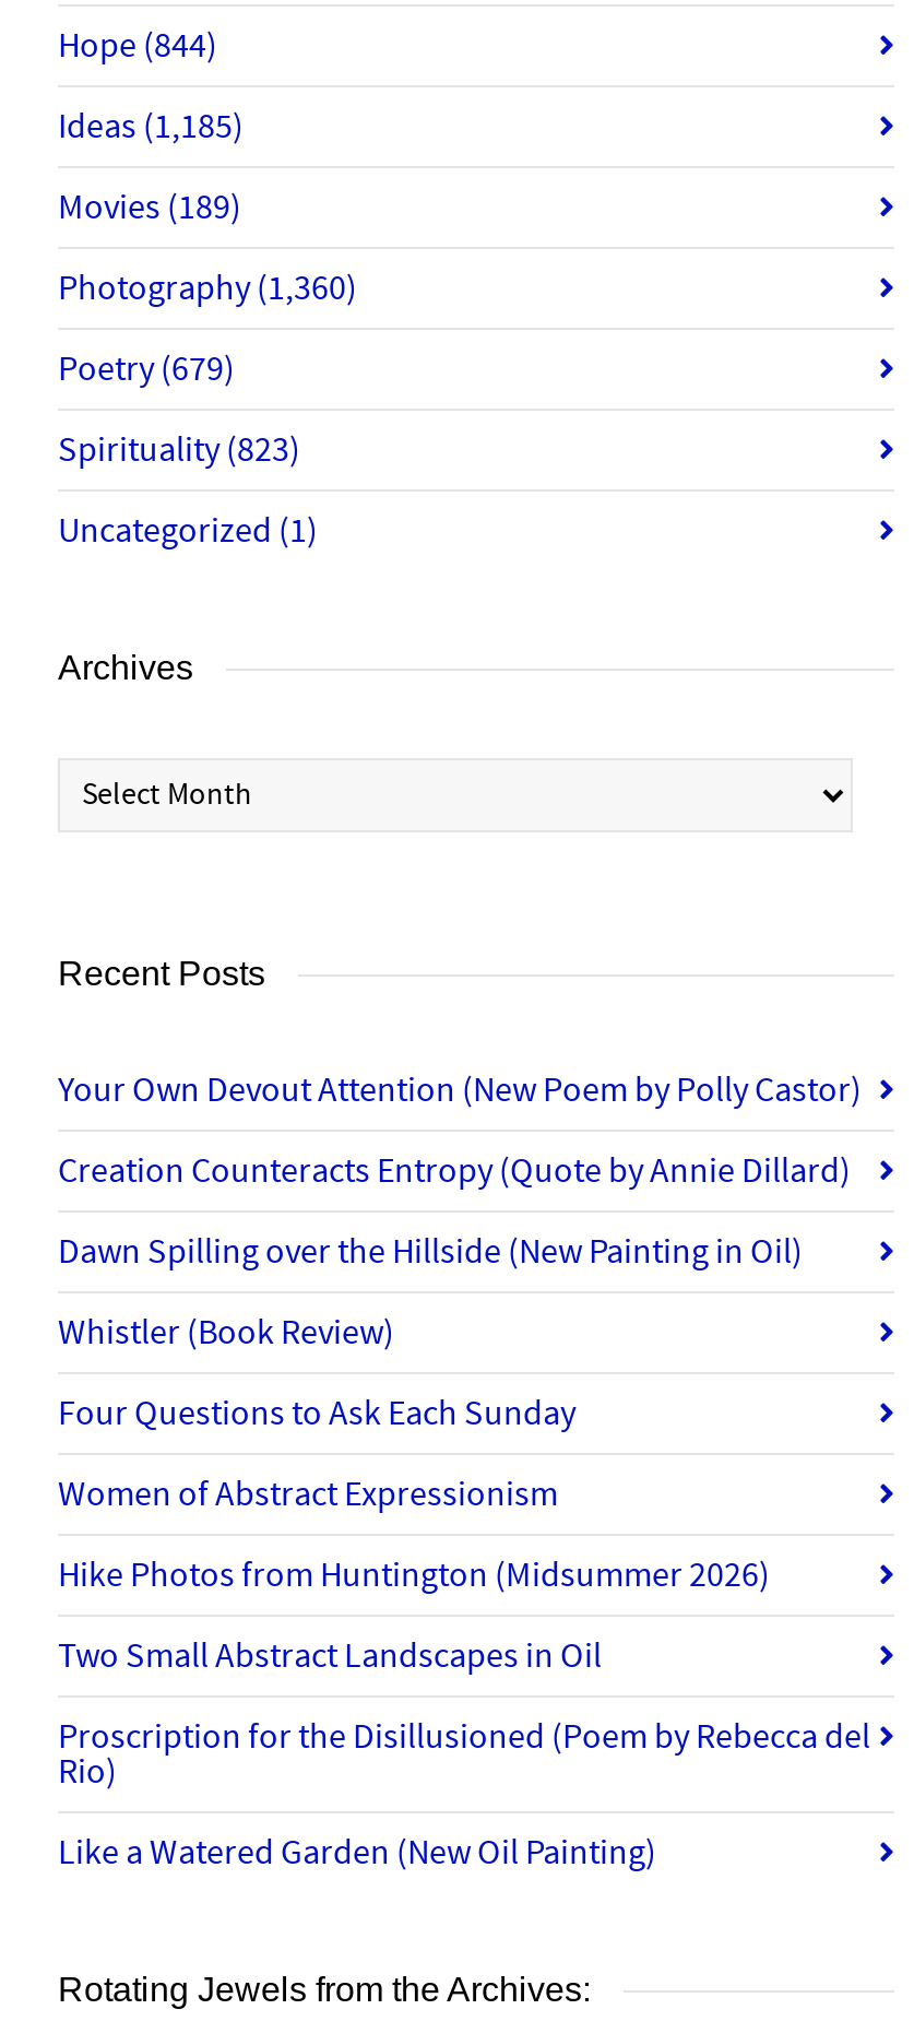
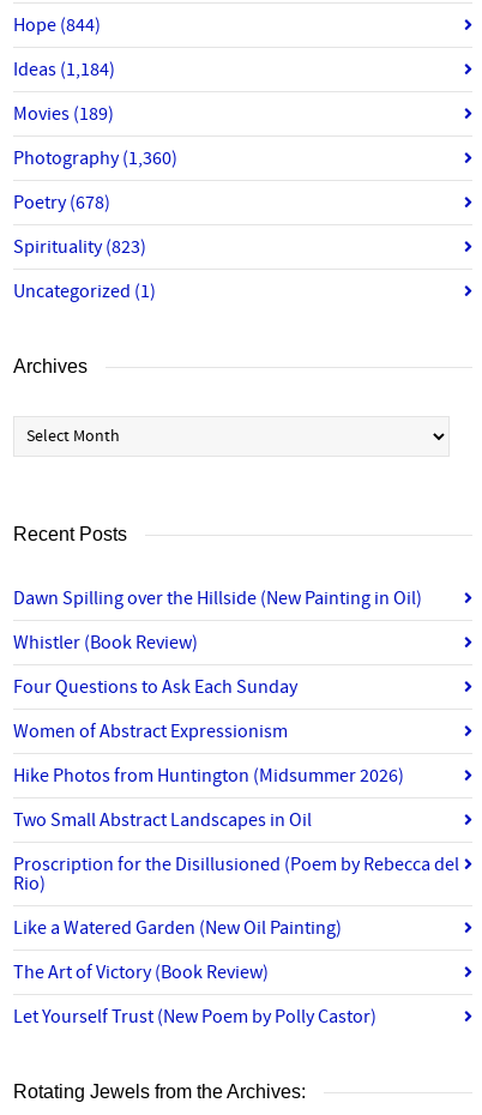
- Ideas (1,185)
+ Ideas (1,184)

- Poetry (679)
+ Poetry (678)

- Your Own Devout Attention (New Poem by Polly Castor)
- Creation Counteracts Entropy (Quote by Annie Dillard)

moved up: Dawn Spilling over the Hillside (New Painting in Oil) | Whistler (Book Review) | Four Questions to Ask Each Sunday | ... | Rio) | Like a Watered Garden (New Oil Painting)

+ The Art of Victory (Book Review)
+ Let Yourself Trust (New Poem by Polly Castor)
